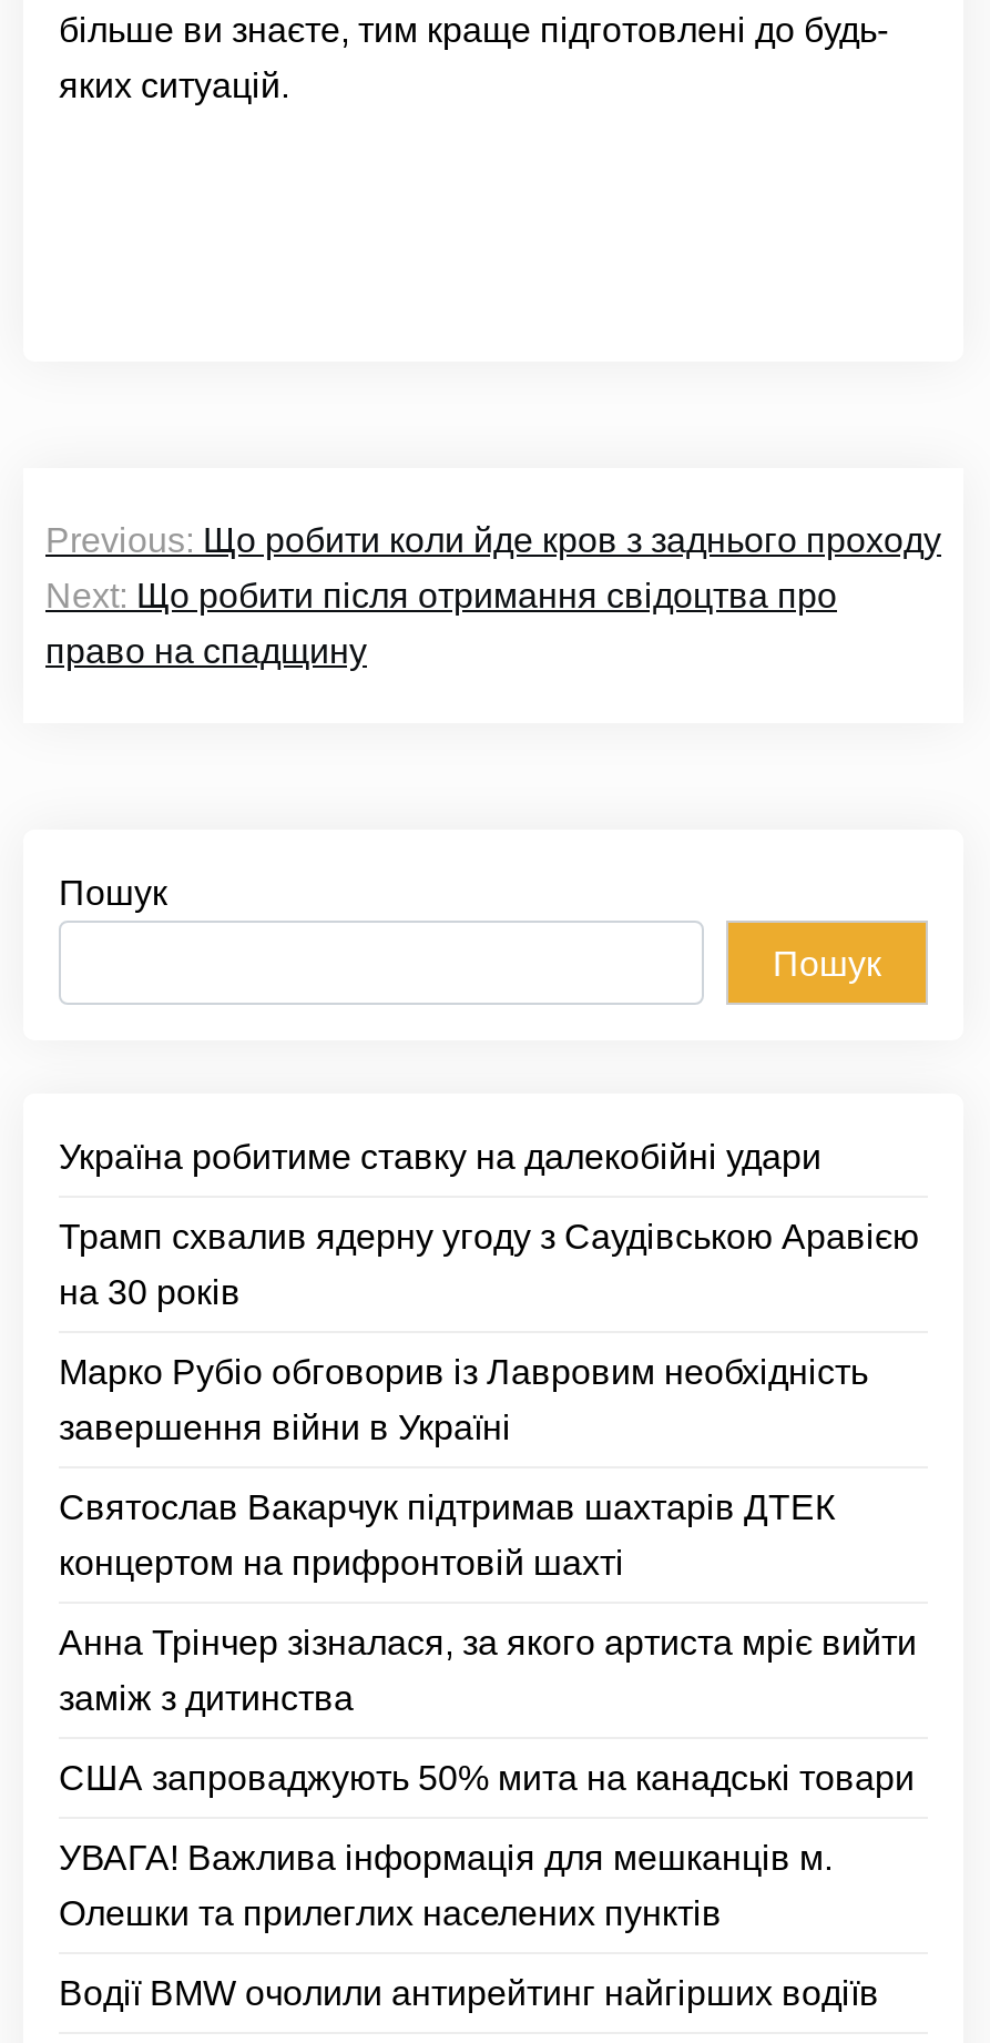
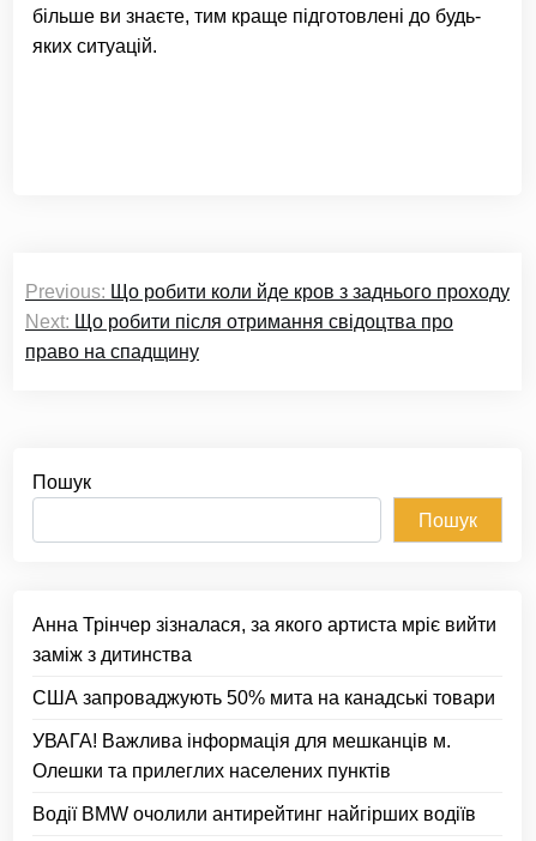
- Україна робитиме ставку на далекобійні удари
- Трамп схвалив ядерну угоду з Саудівською Аравією
- на 30 років
- Марко Рубіо обговорив із Лавровим необхідність
- завершення війни в Україні
- Святослав Вакарчук підтримав шахтарів ДТЕК
- концертом на прифронтовій шахті
